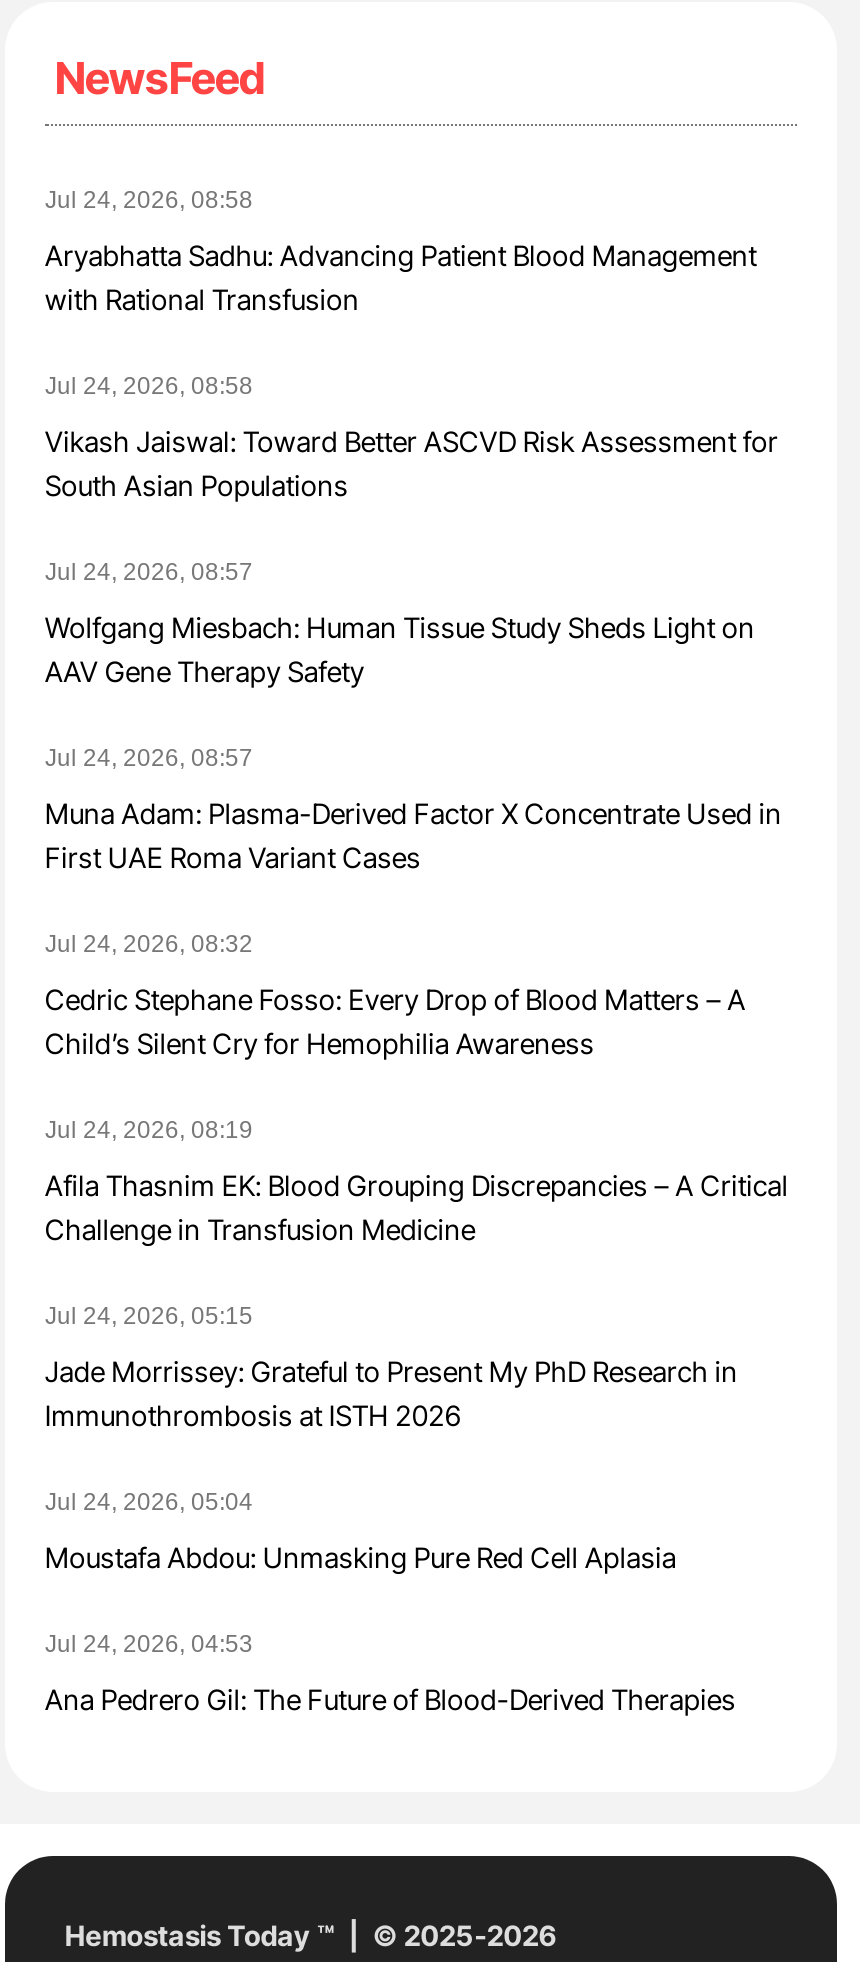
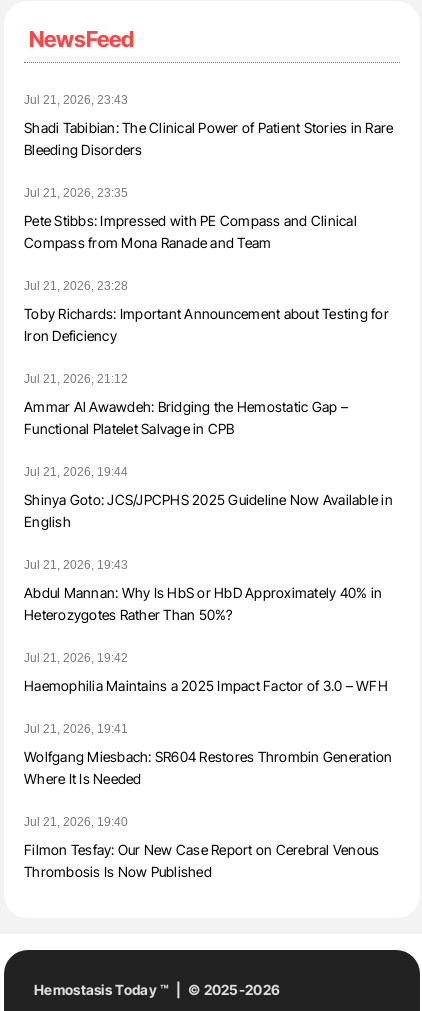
- Jul 24, 2026, 08:58
+ Jul 21, 2026, 23:43

- Aryabhatta Sadhu: Advancing Patient Blood Management
- with Rational Transfusion
+ Shadi Tabibian: The Clinical Power of Patient Stories in Rare
+ Bleeding Disorders

- Jul 24, 2026, 08:58
+ Jul 21, 2026, 23:35

- Vikash Jaiswal: Toward Better ASCVD Risk Assessment for
- South Asian Populations
+ Pete Stibbs: Impressed with PE Compass and Clinical
+ Compass from Mona Ranade and Team

- Jul 24, 2026, 08:57
+ Jul 21, 2026, 23:28

- Wolfgang Miesbach: Human Tissue Study Sheds Light on
- AAV Gene Therapy Safety
+ Toby Richards: Important Announcement about Testing for
+ Iron Deficiency

- Jul 24, 2026, 08:57
+ Jul 21, 2026, 21:12

- Muna Adam: Plasma-Derived Factor X Concentrate Used in
- First UAE Roma Variant Cases
+ Ammar Al Awawdeh: Bridging the Hemostatic Gap –
+ Functional Platelet Salvage in CPB

- Jul 24, 2026, 08:32
+ Jul 21, 2026, 19:44

- Cedric Stephane Fosso: Every Drop of Blood Matters – A
- Child’s Silent Cry for Hemophilia Awareness
+ Shinya Goto: JCS/JPCPHS 2025 Guideline Now Available in
+ English

- Jul 24, 2026, 08:19
+ Jul 21, 2026, 19:43

- Afila Thasnim EK: Blood Grouping Discrepancies – A Critical
- Challenge in Transfusion Medicine
+ Abdul Mannan: Why Is HbS or HbD Approximately 40% in
+ Heterozygotes Rather Than 50%?

- Jul 24, 2026, 05:15
+ Jul 21, 2026, 19:42

- Jade Morrissey: Grateful to Present My PhD Research in
- Immunothrombosis at ISTH 2026
+ Haemophilia Maintains a 2025 Impact Factor of 3.0 – WFH

- Jul 24, 2026, 05:04
+ Jul 21, 2026, 19:41

- Moustafa Abdou: Unmasking Pure Red Cell Aplasia
+ Wolfgang Miesbach: SR604 Restores Thrombin Generation
+ Where It Is Needed

- Jul 24, 2026, 04:53
+ Jul 21, 2026, 19:40

- Ana Pedrero Gil: The Future of Blood-Derived Therapies
+ Filmon Tesfay: Our New Case Report on Cerebral Venous
+ Thrombosis Is Now Published
